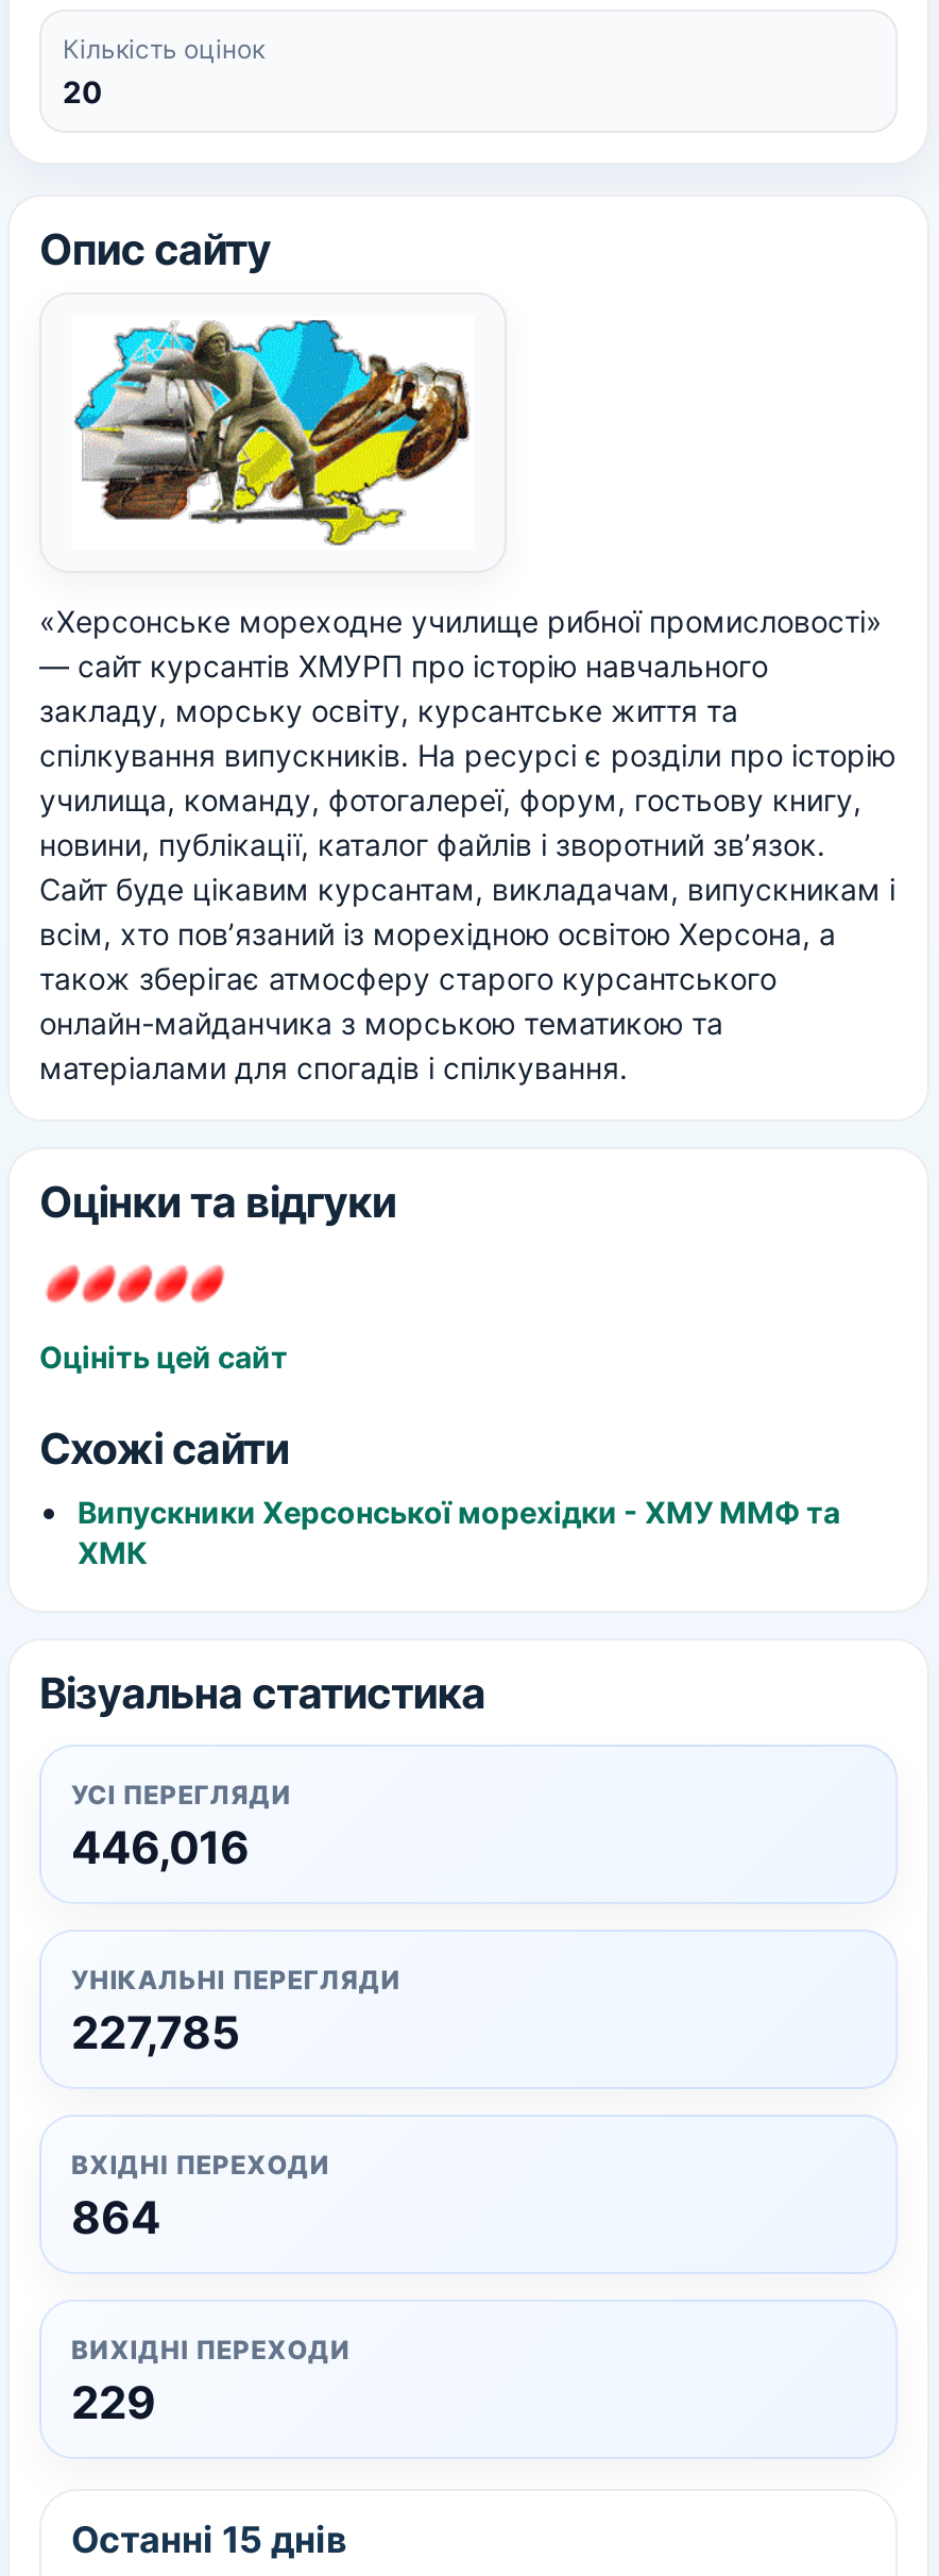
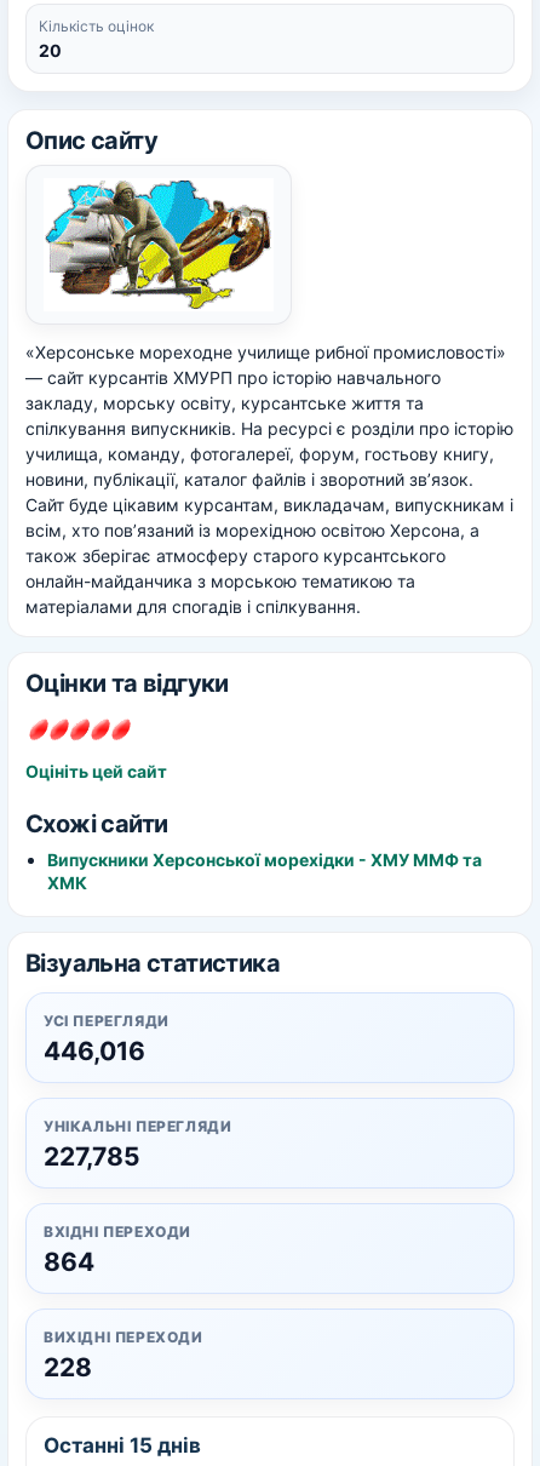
- 229
+ 228
